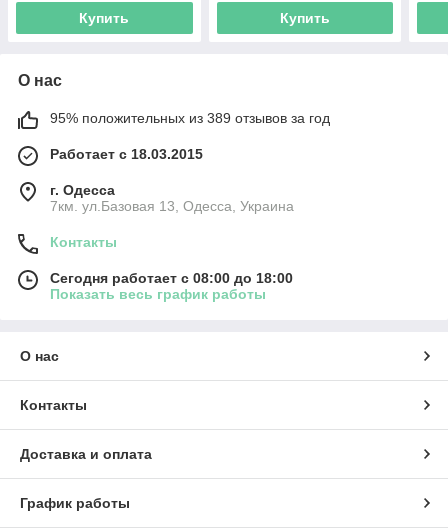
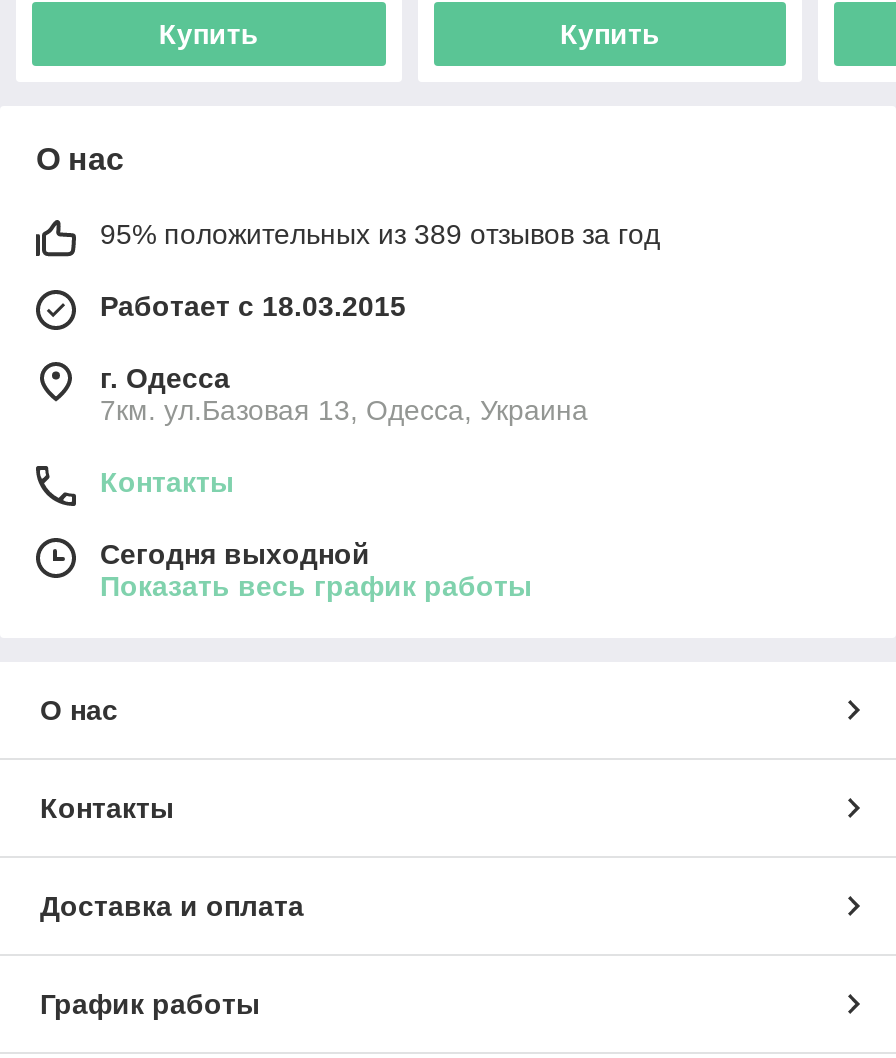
- Сегодня работает с 08:00 до 18:00
+ Сегодня выходной
